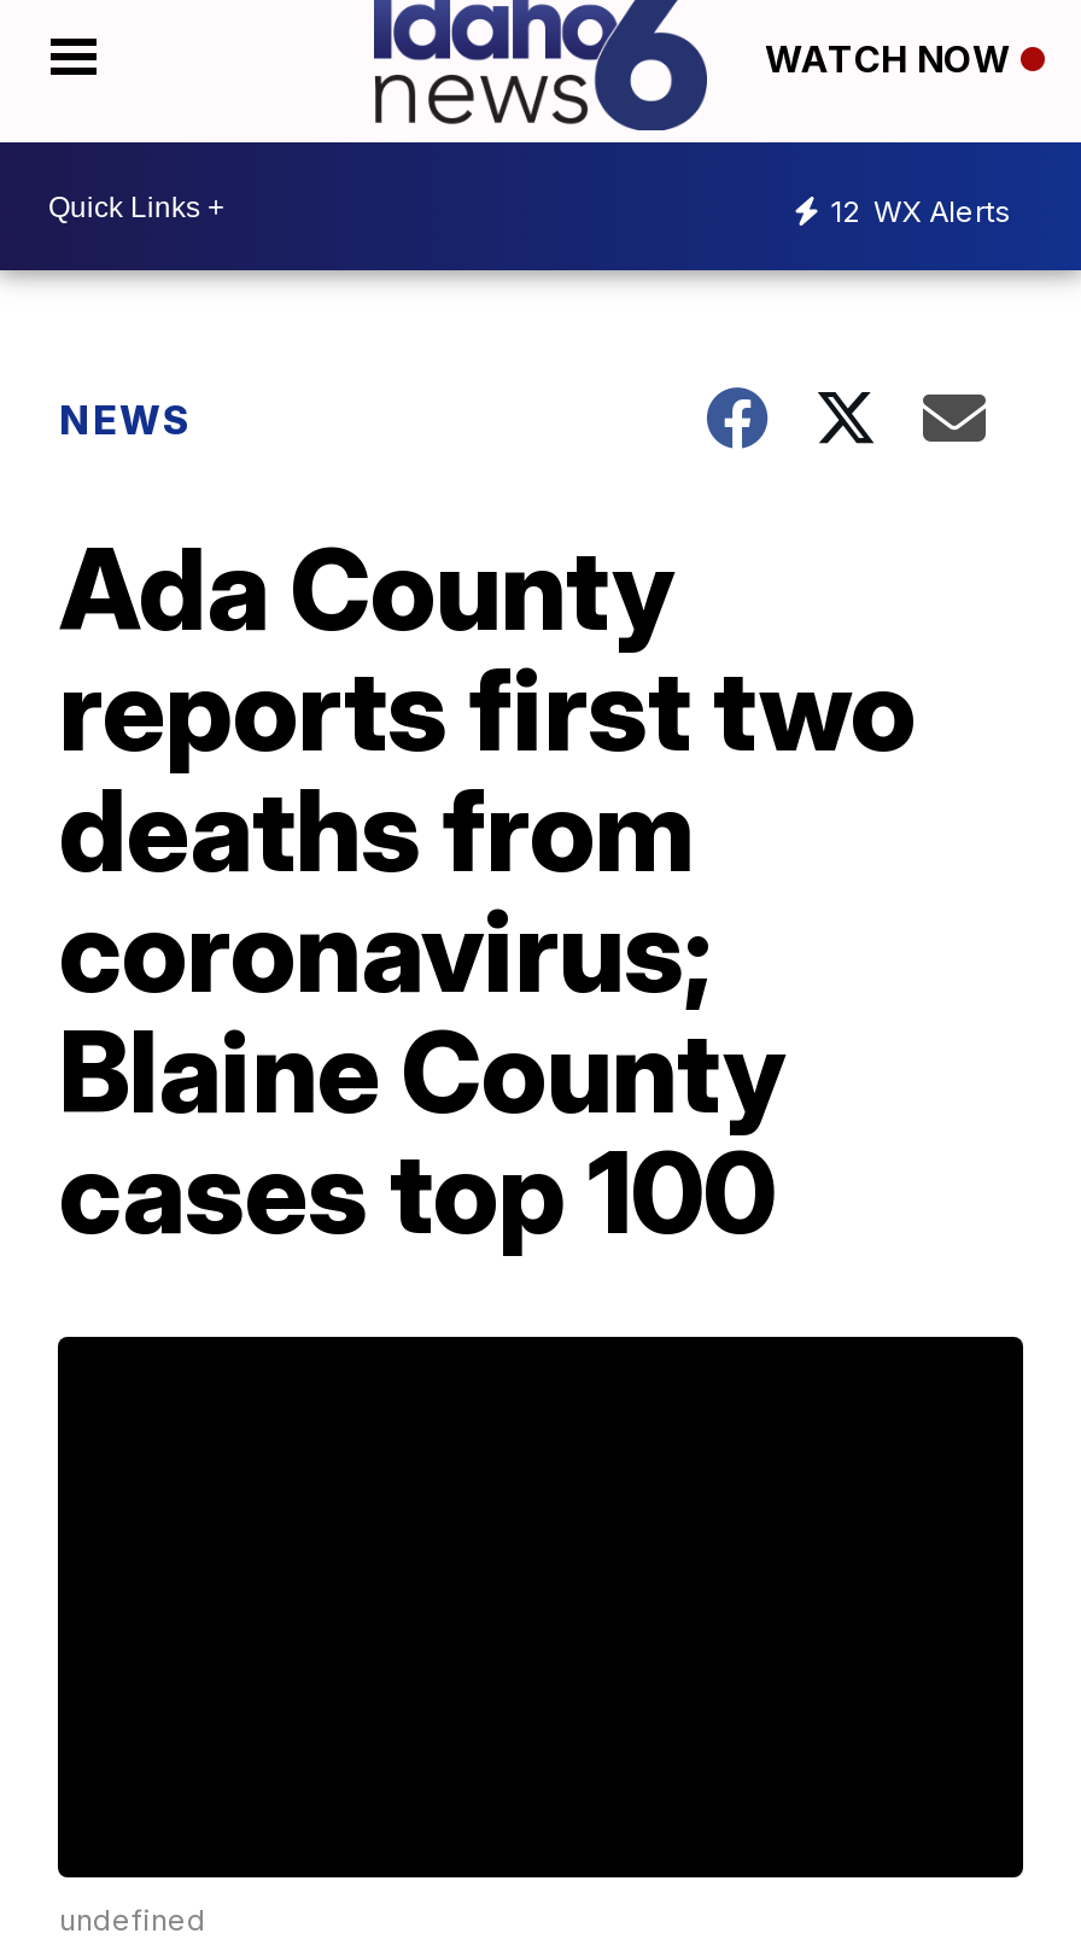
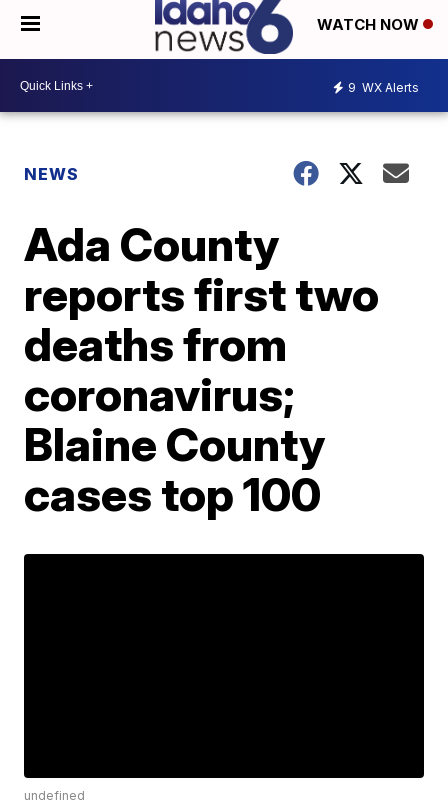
- 12 WX Alerts
+ 9 WX Alerts
